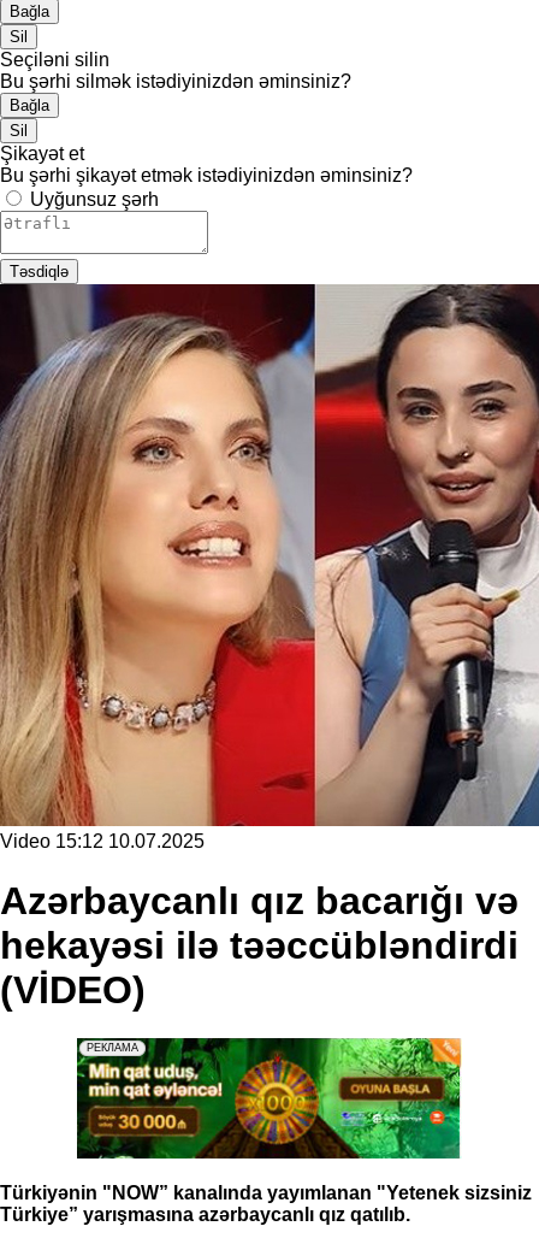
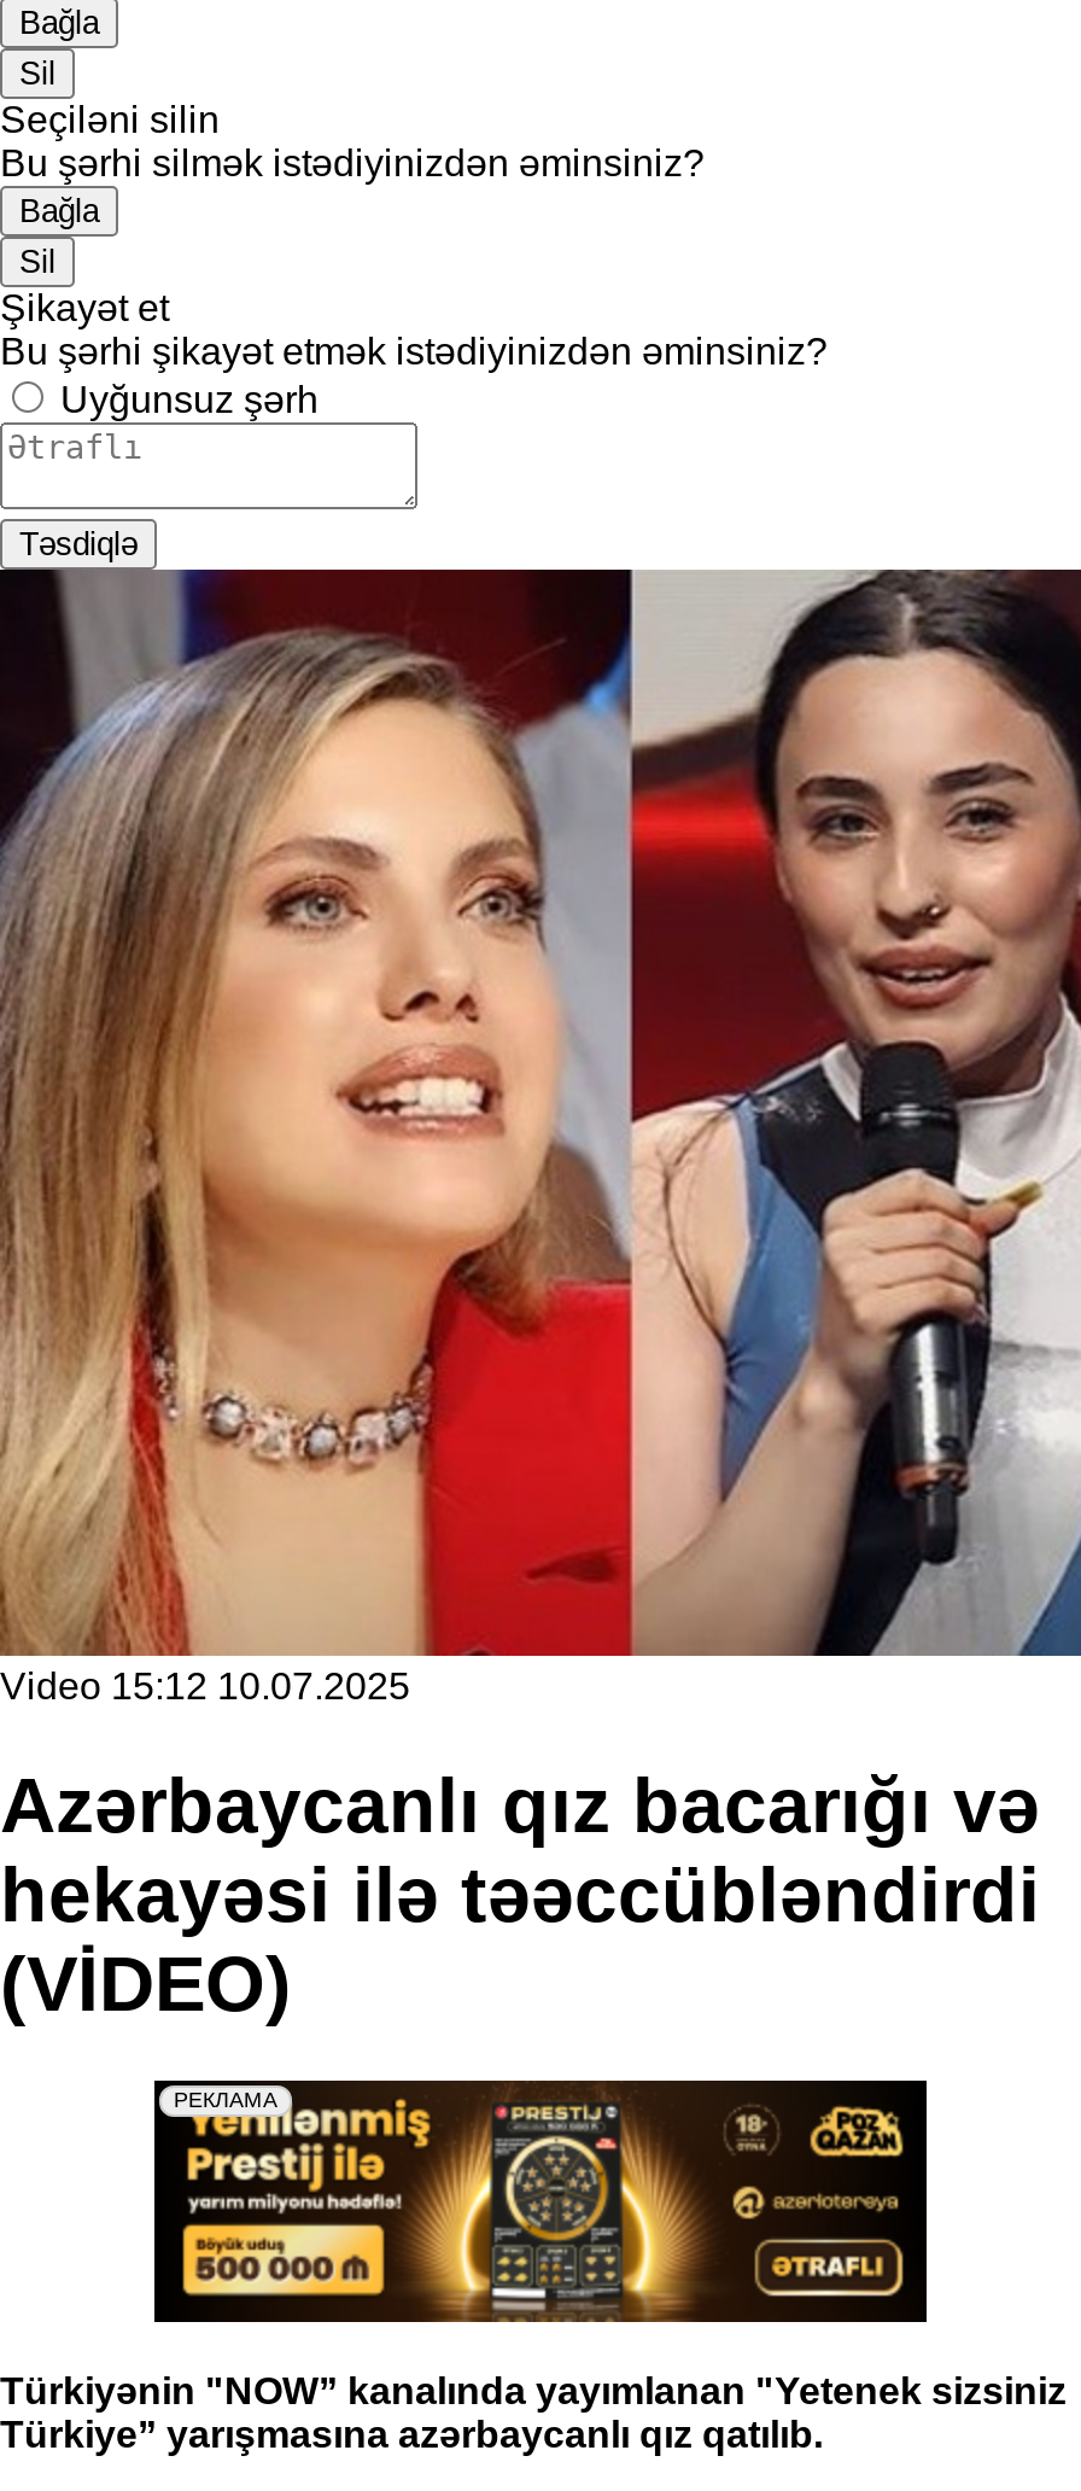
- [image]
+ [image]
